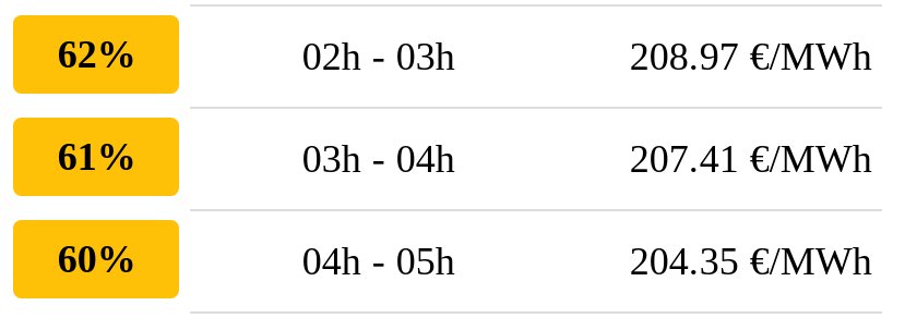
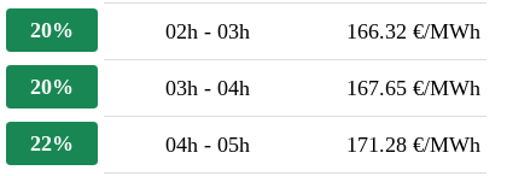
- 62%
+ 20%

- 208.97 €/MWh
+ 166.32 €/MWh

- 61%
+ 20%

- 207.41 €/MWh
+ 167.65 €/MWh

- 60%
+ 22%

- 204.35 €/MWh
+ 171.28 €/MWh
